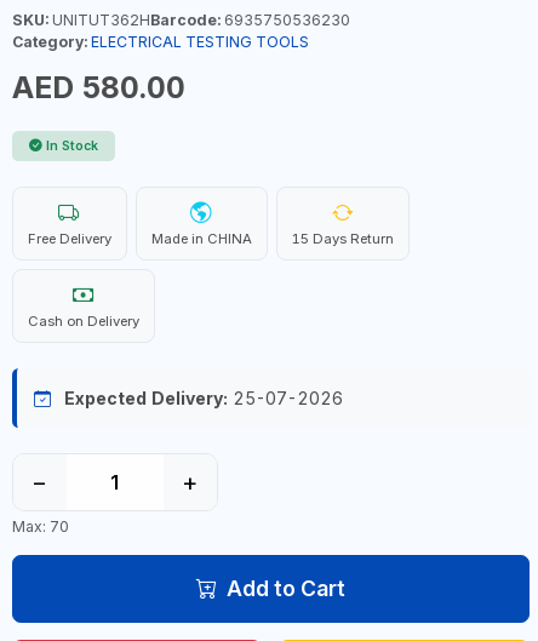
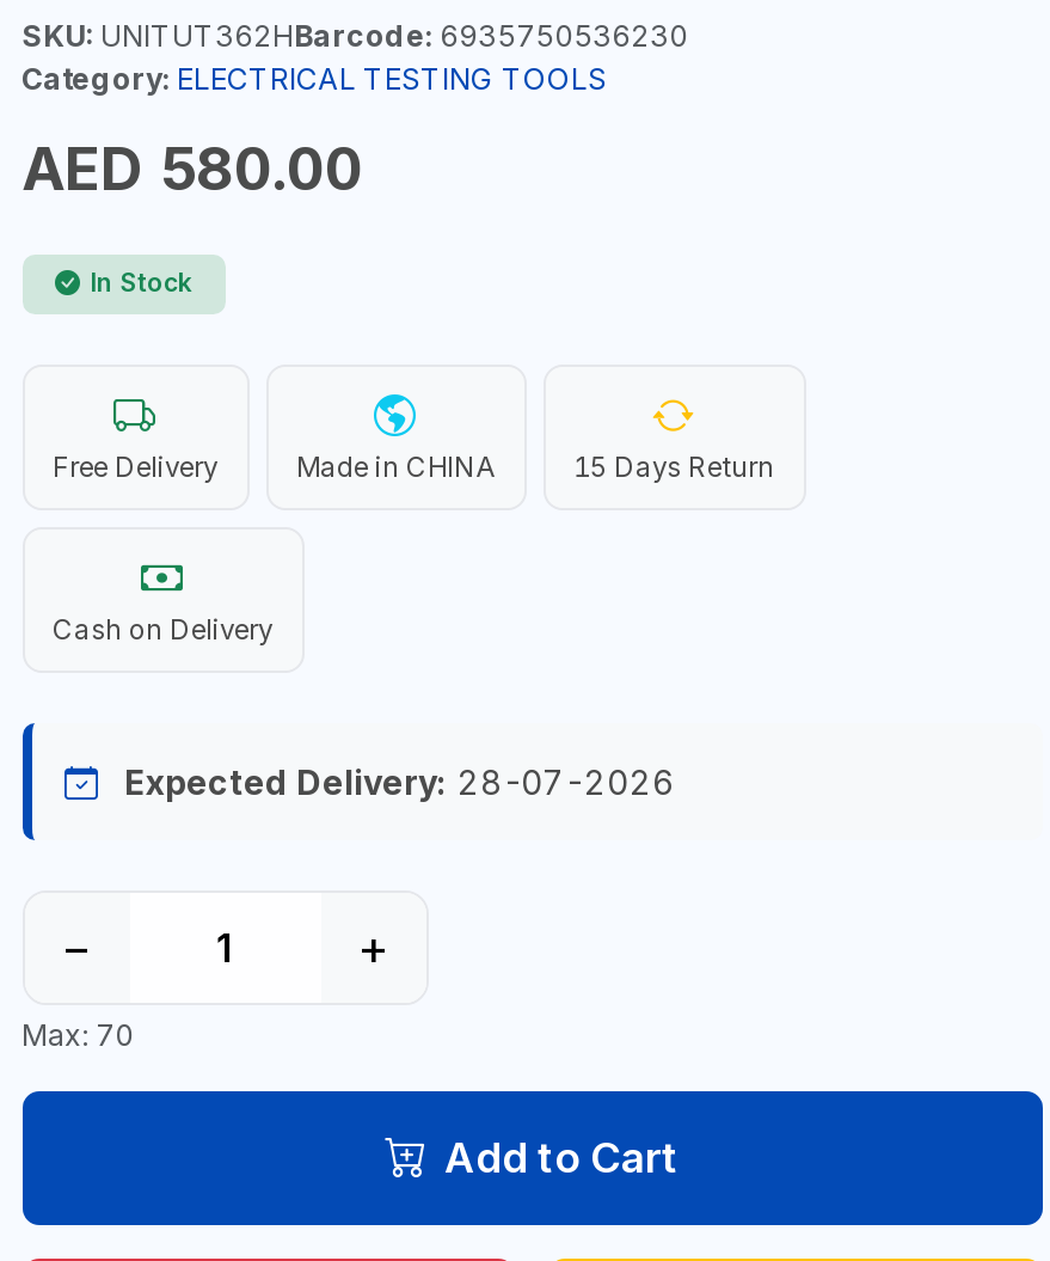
- Expected Delivery: 25-07-2026
+ Expected Delivery: 28-07-2026
